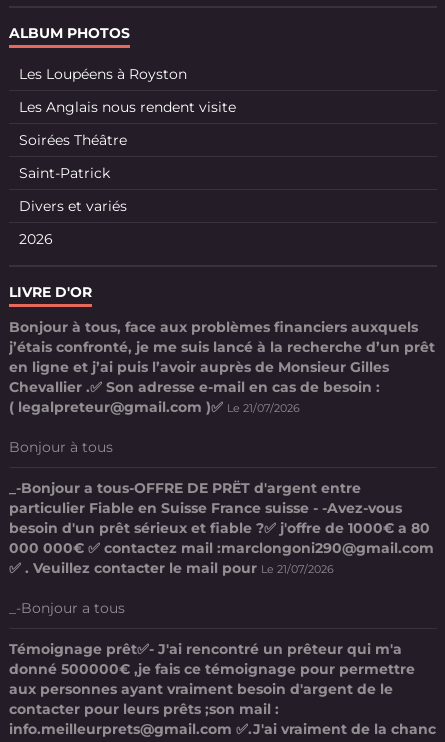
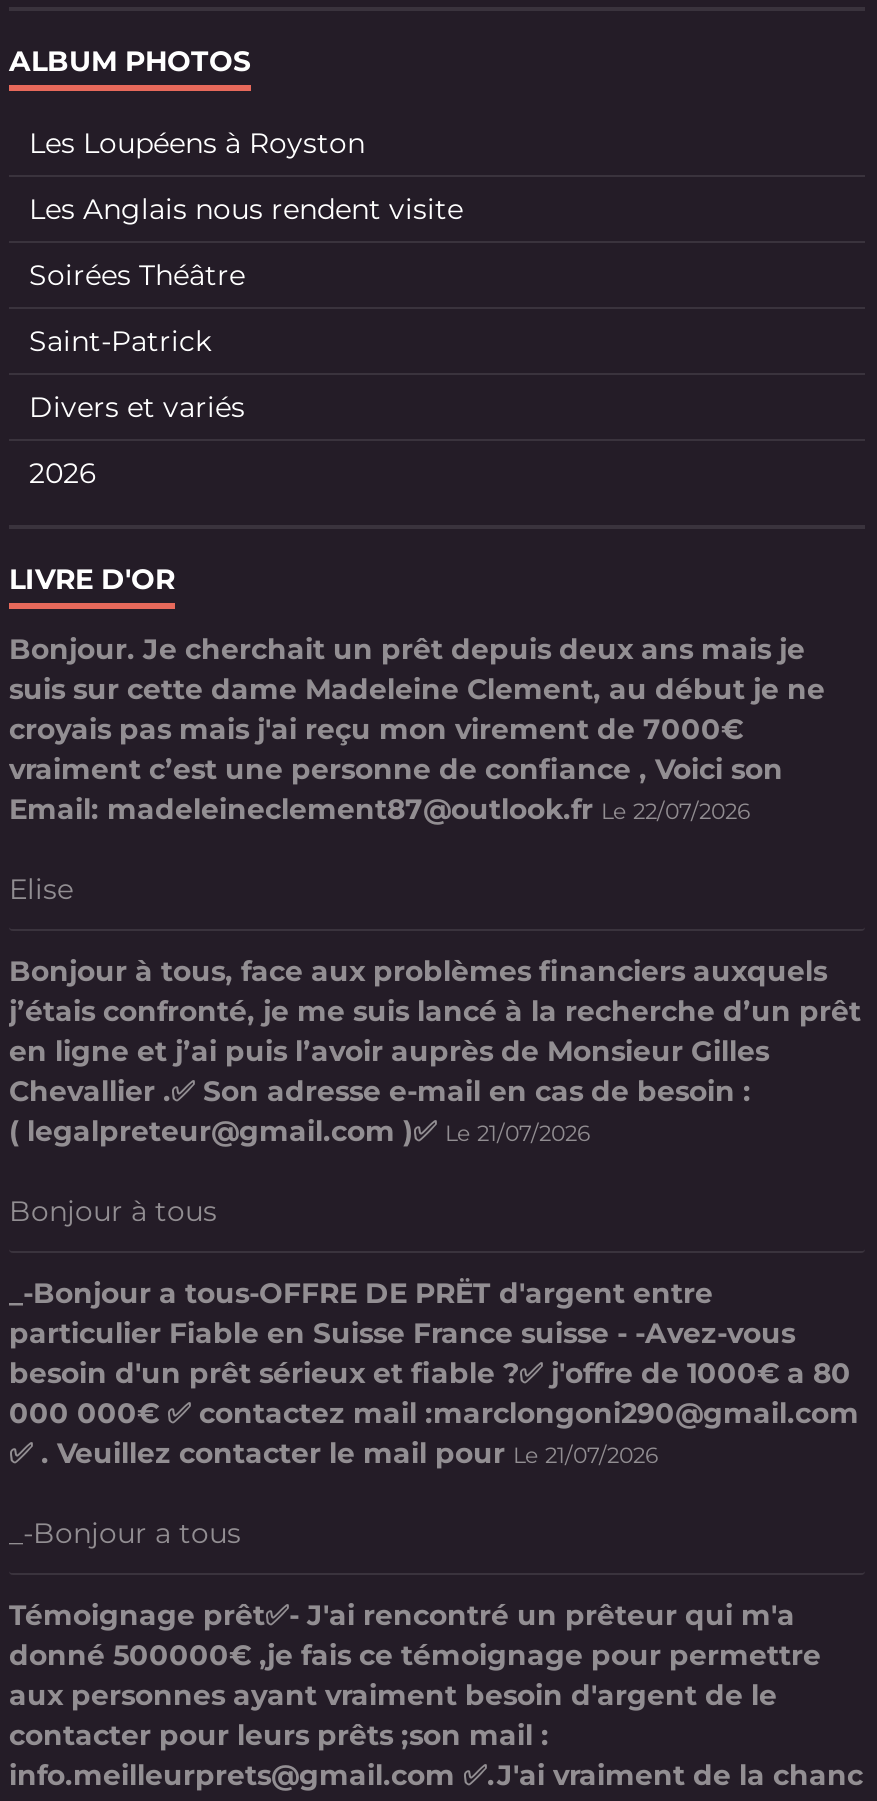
+ Bonjour. Je cherchait un prêt depuis deux ans mais je
+ suis sur cette dame Madeleine Clement, au début je ne
+ croyais pas mais j'ai reçu mon virement de 7000€
+ vraiment c’est une personne de confiance , Voici son
+ Email: madeleineclement87@outlook.fr Le 22/07/2026
+ Elise
